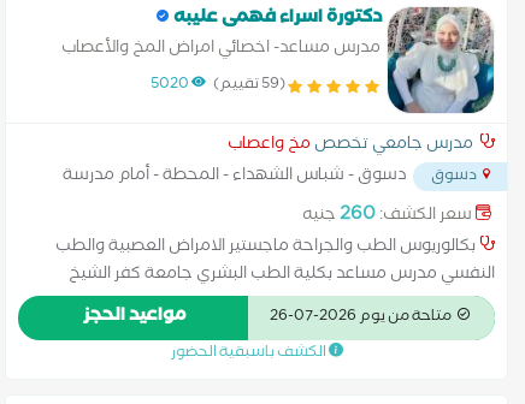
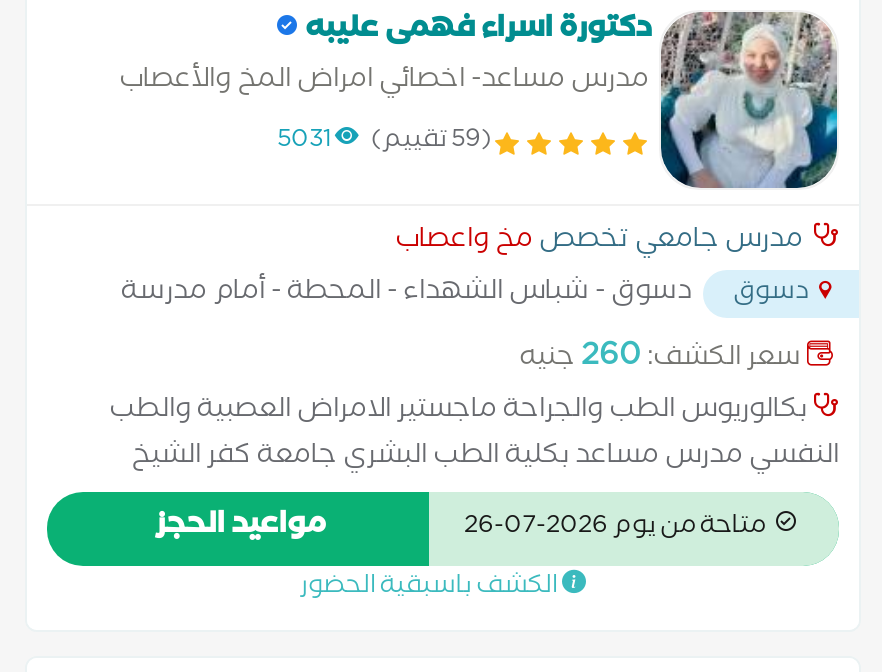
- 5020
+ 5031
